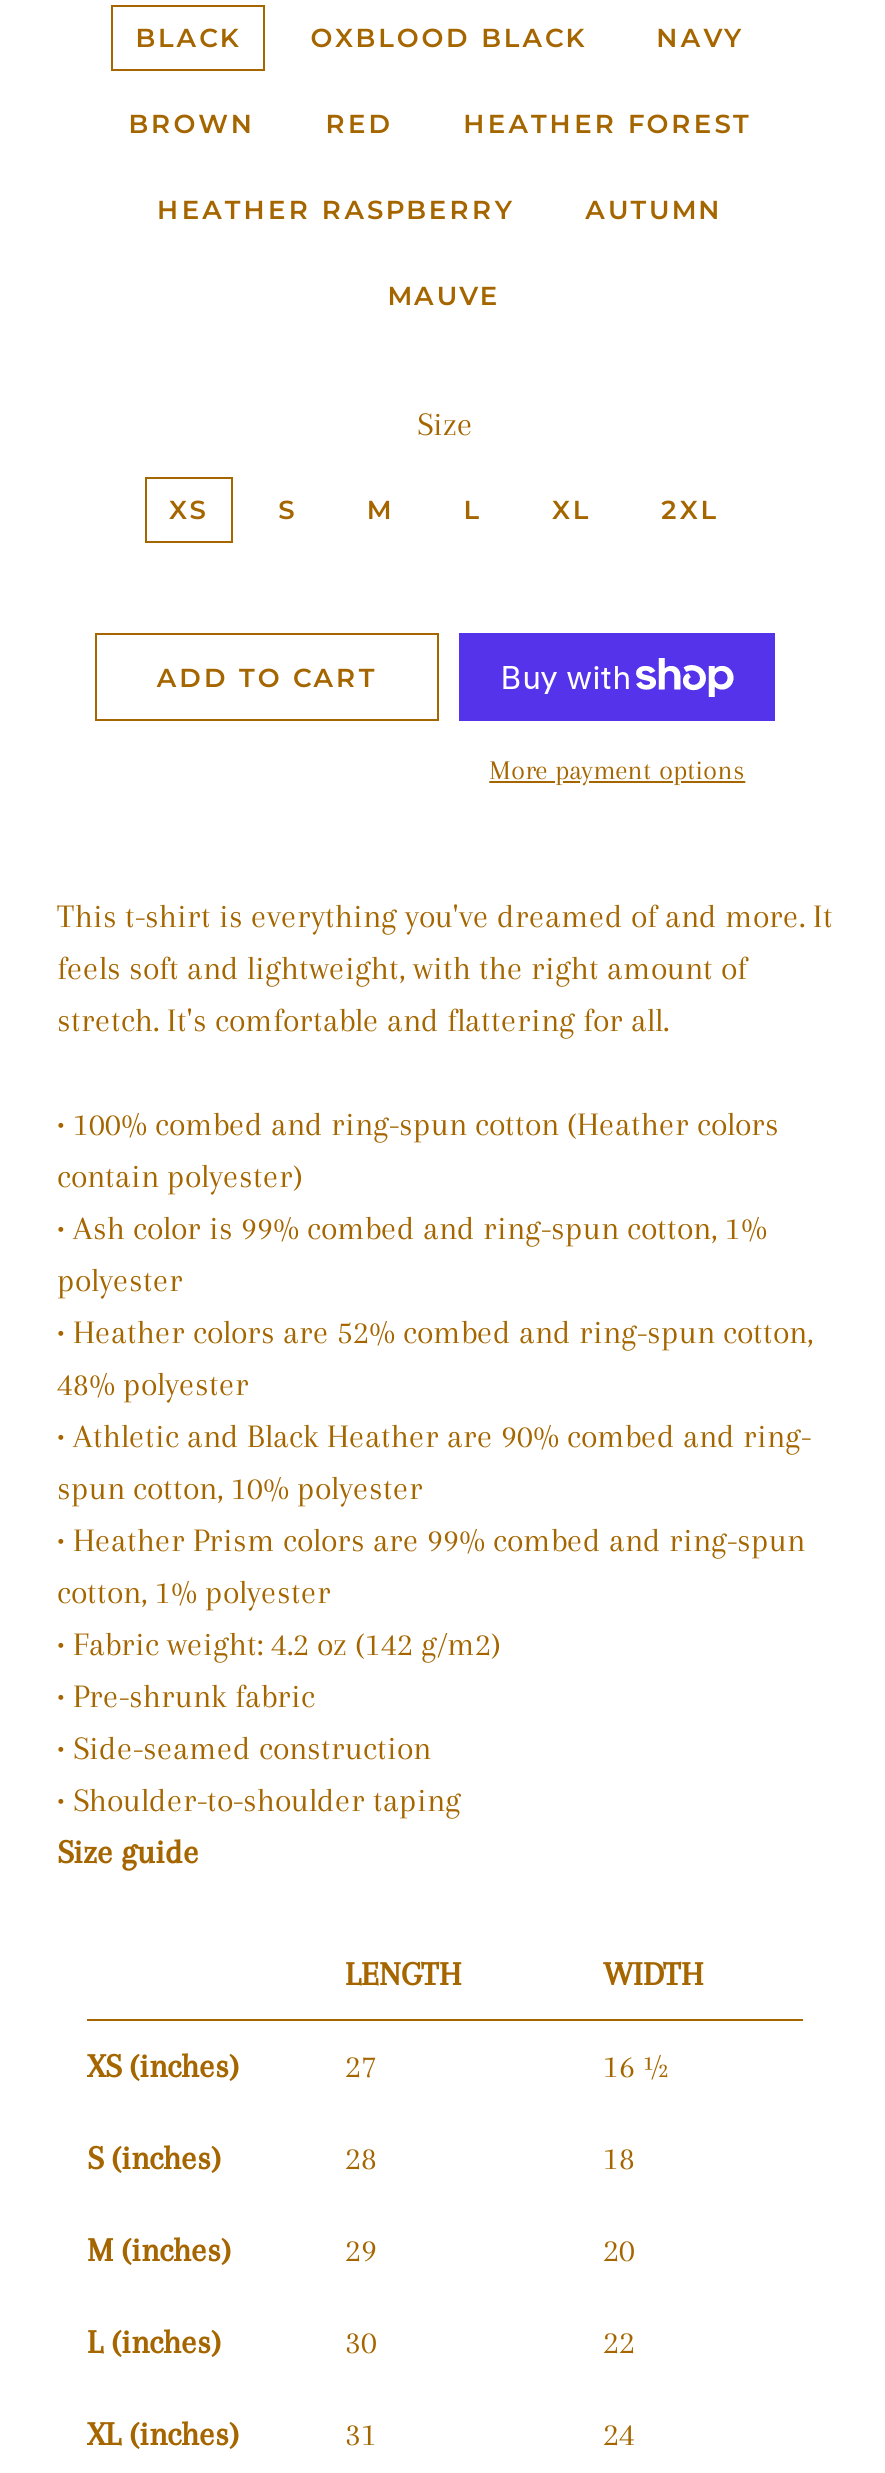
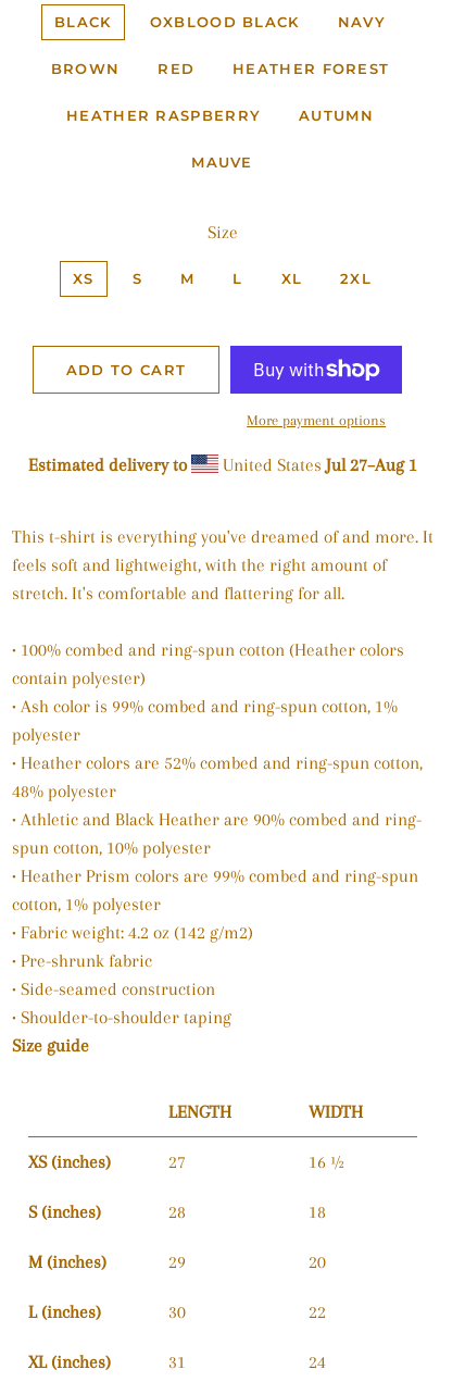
+ Estimated delivery to
+ United States Jul 27–Aug 1
